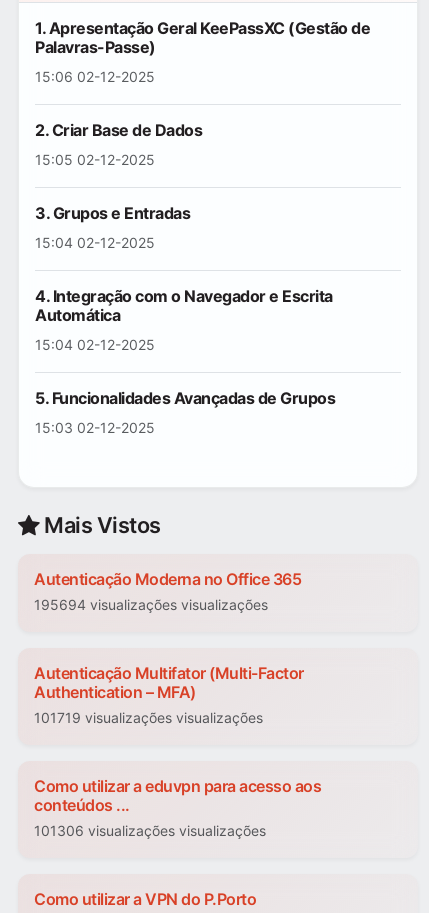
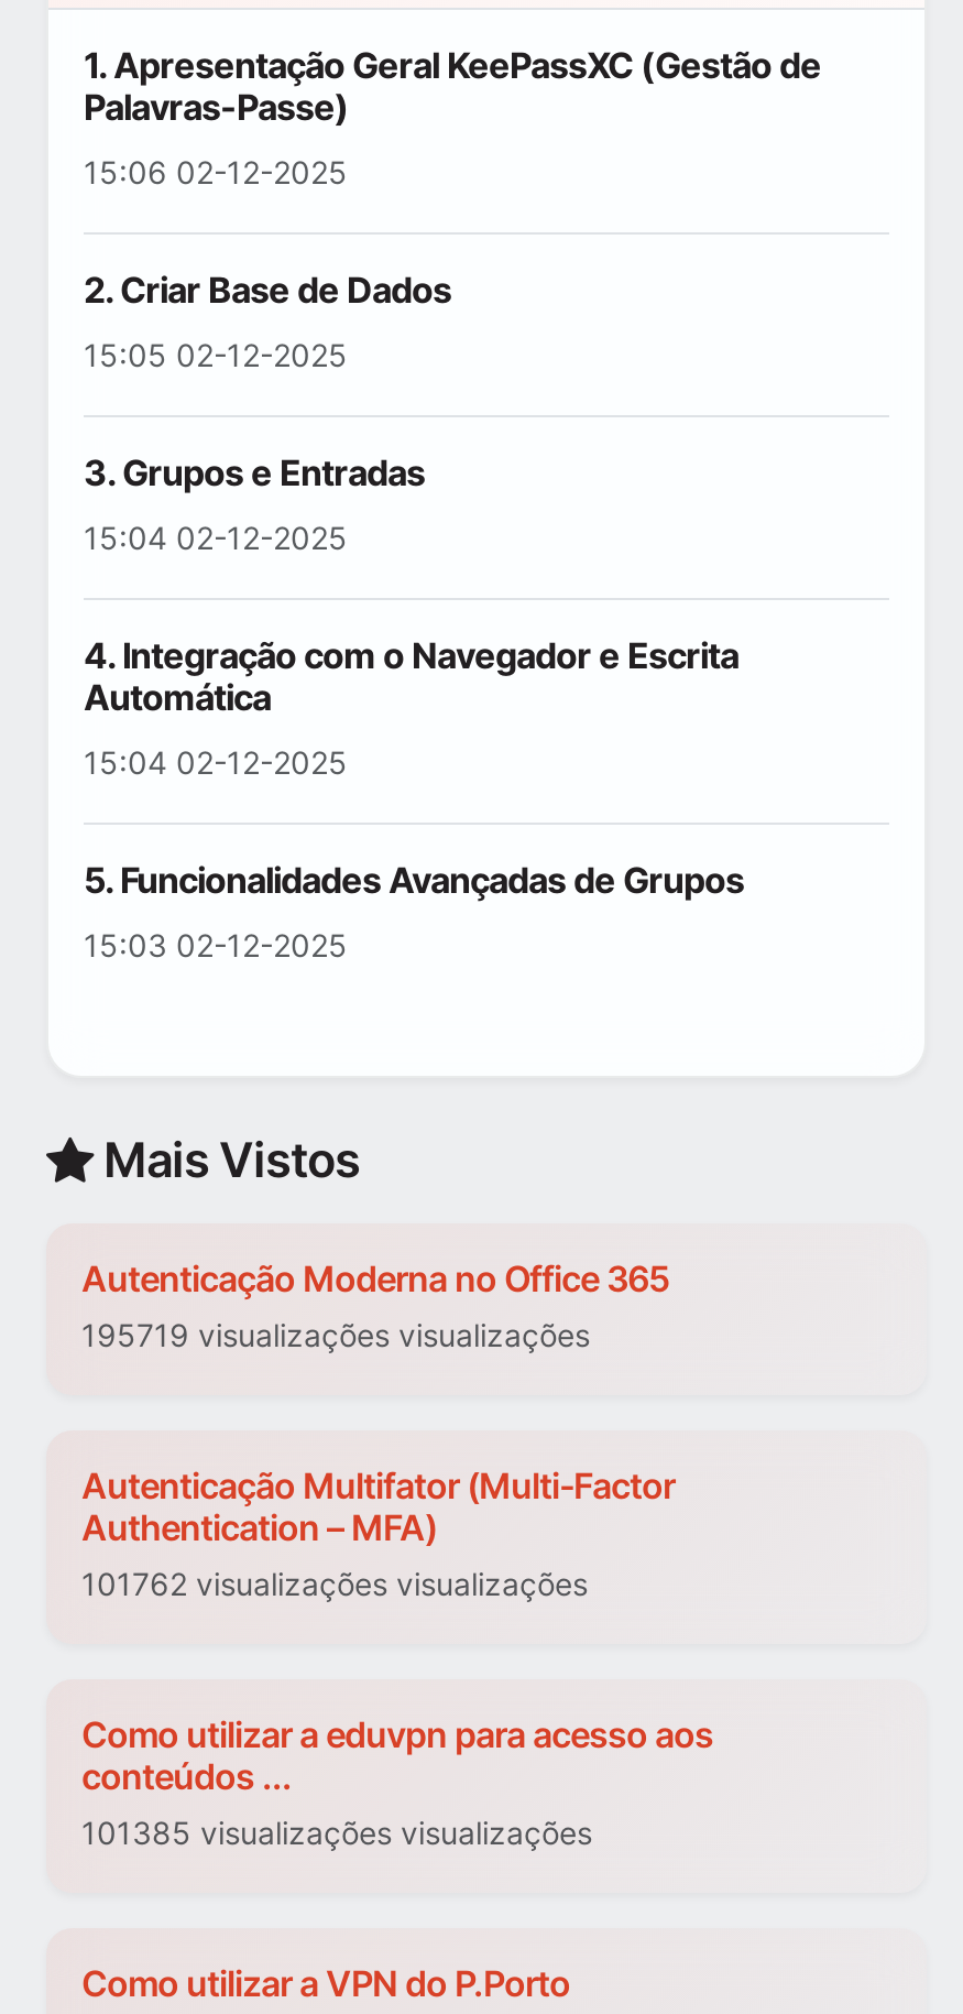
- 195694 visualizações visualizações
+ 195719 visualizações visualizações

- 101719 visualizações visualizações
+ 101762 visualizações visualizações

- 101306 visualizações visualizações
+ 101385 visualizações visualizações
